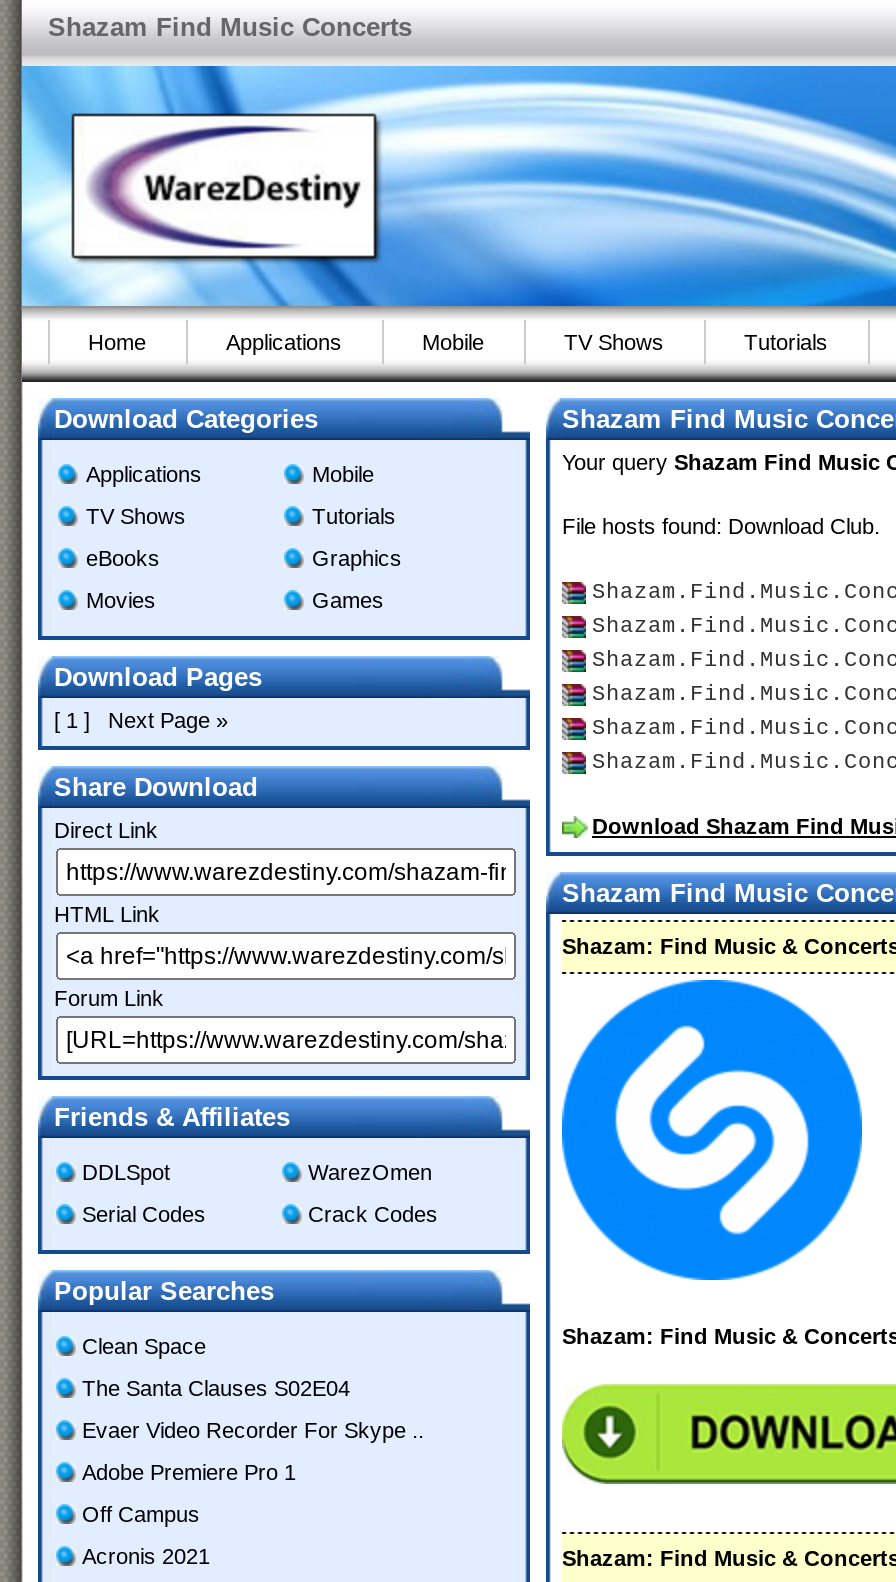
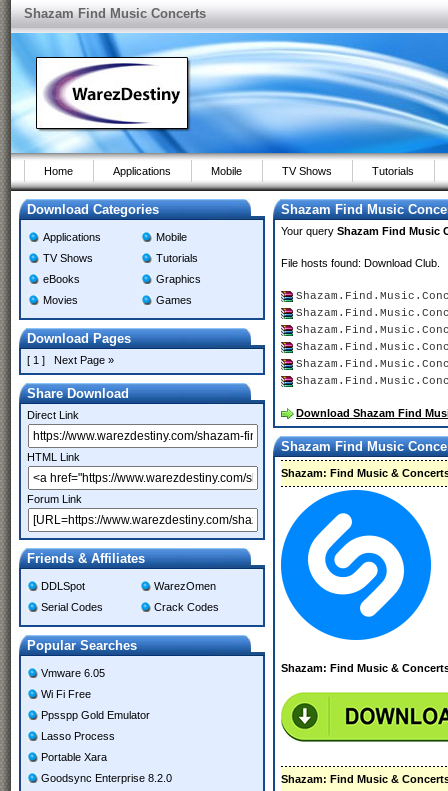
- Clean Space
+ Vmware 6.05

- The Santa Clauses S02E04
+ Wi Fi Free

- Evaer Video Recorder For Skype ..
+ Ppsspp Gold Emulator

- Adobe Premiere Pro 1
+ Lasso Process

- Off Campus
+ Portable Xara

- Acronis 2021
+ Goodsync Enterprise 8.2.0
